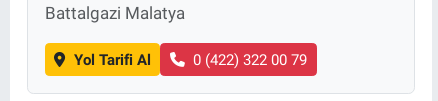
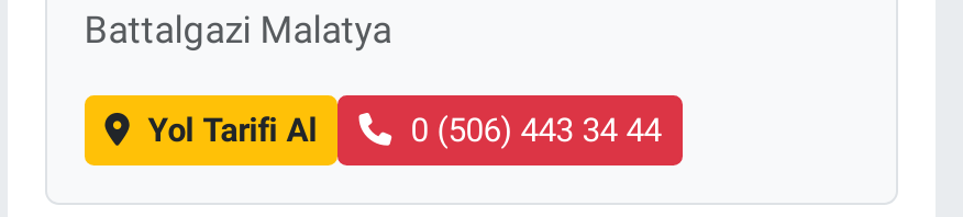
- 0 (422) 322 00 79
+ 0 (506) 443 34 44
